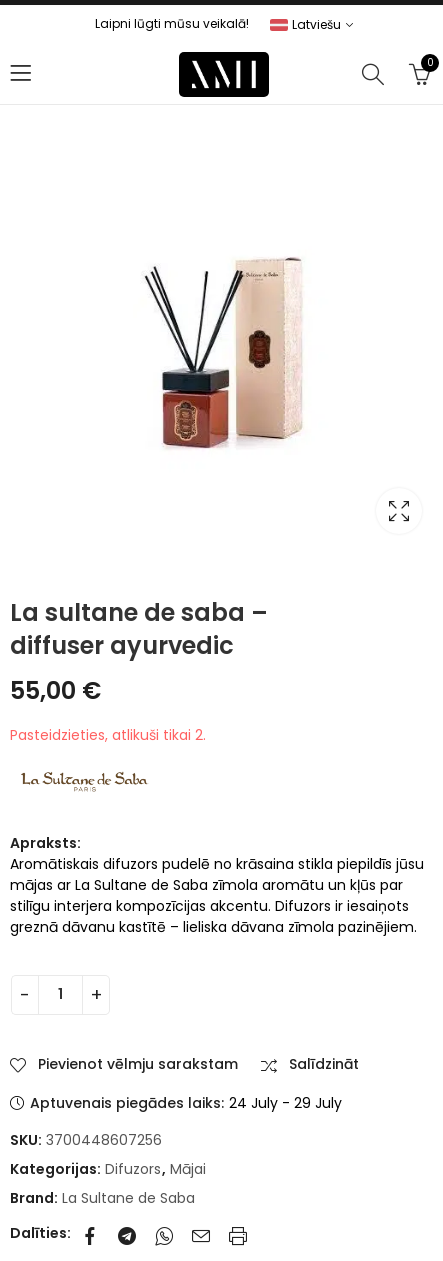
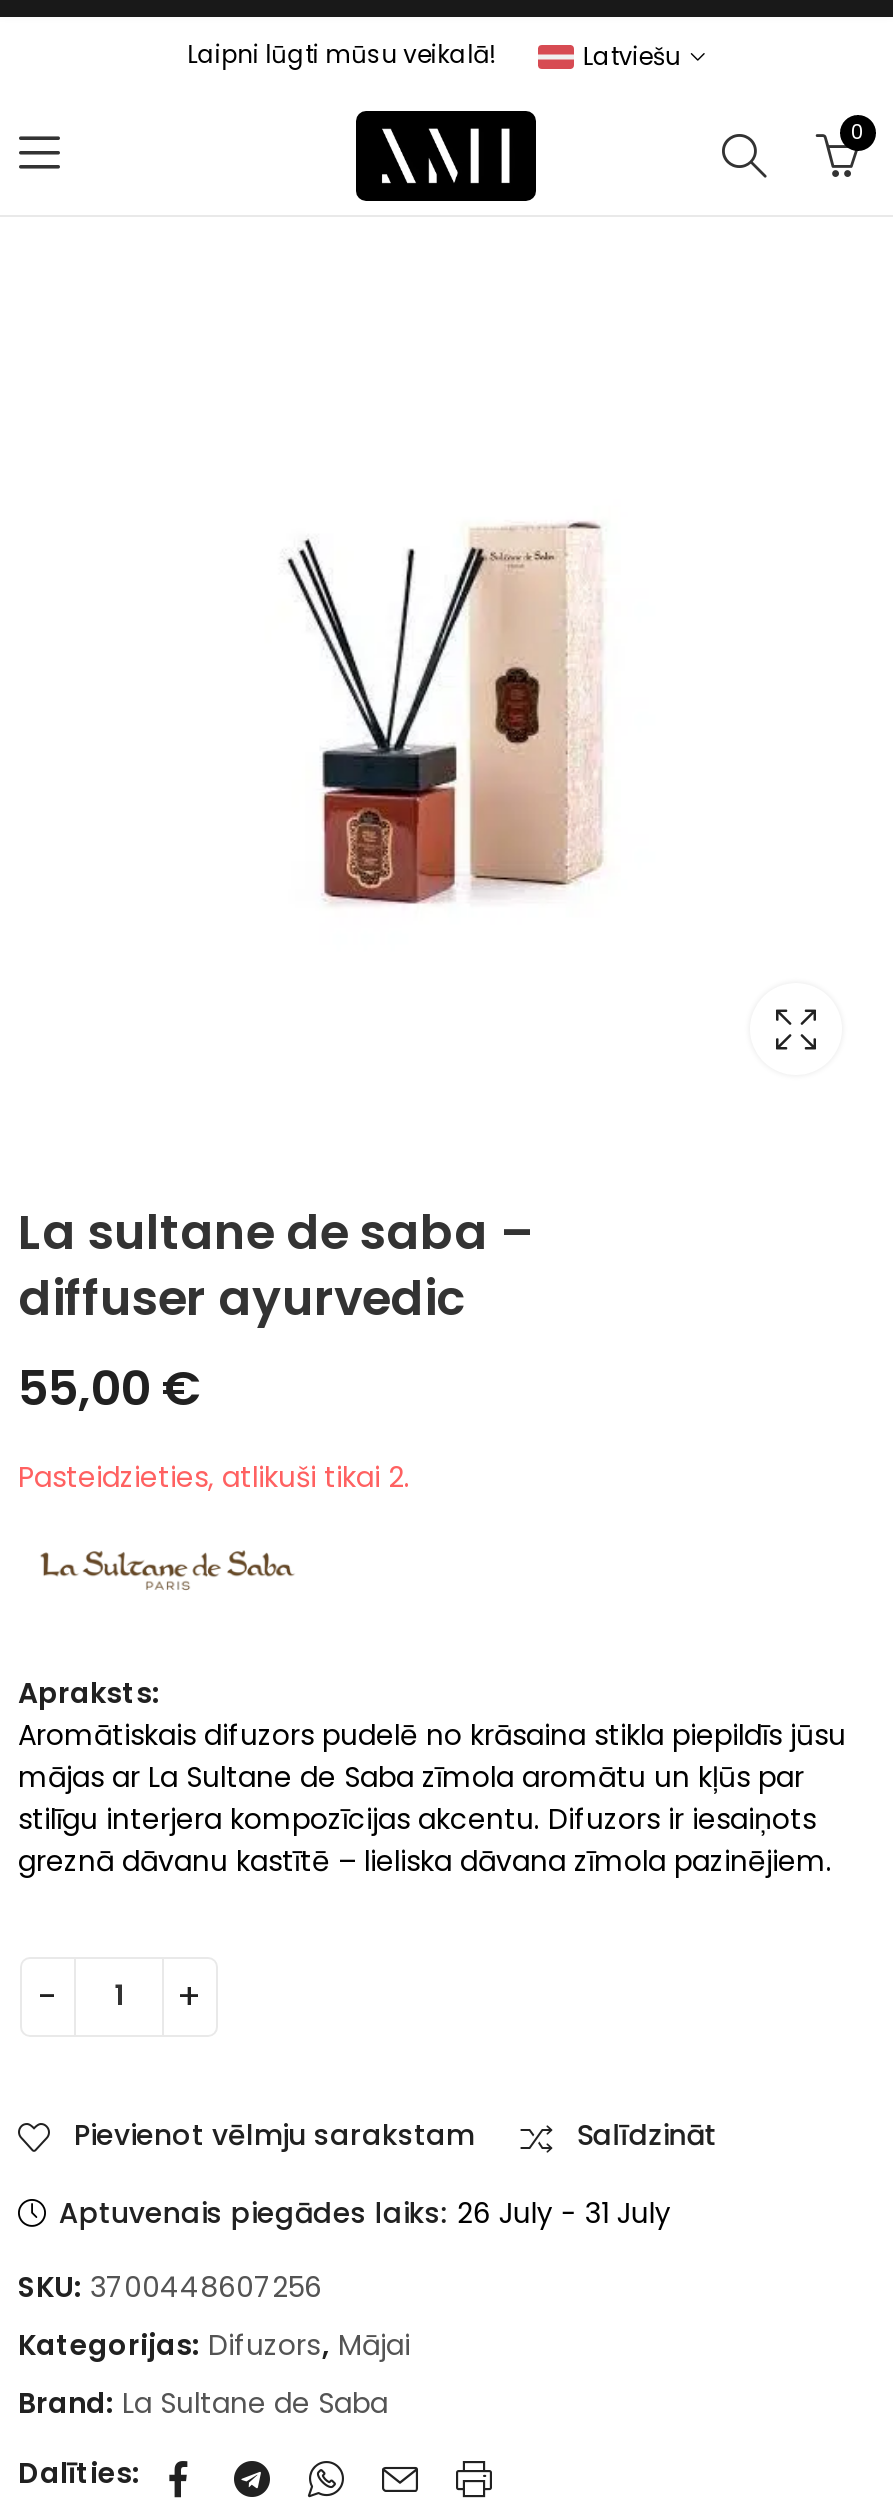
- Aptuvenais piegādes laiks: 24 July - 29 July
+ Aptuvenais piegādes laiks: 26 July - 31 July
